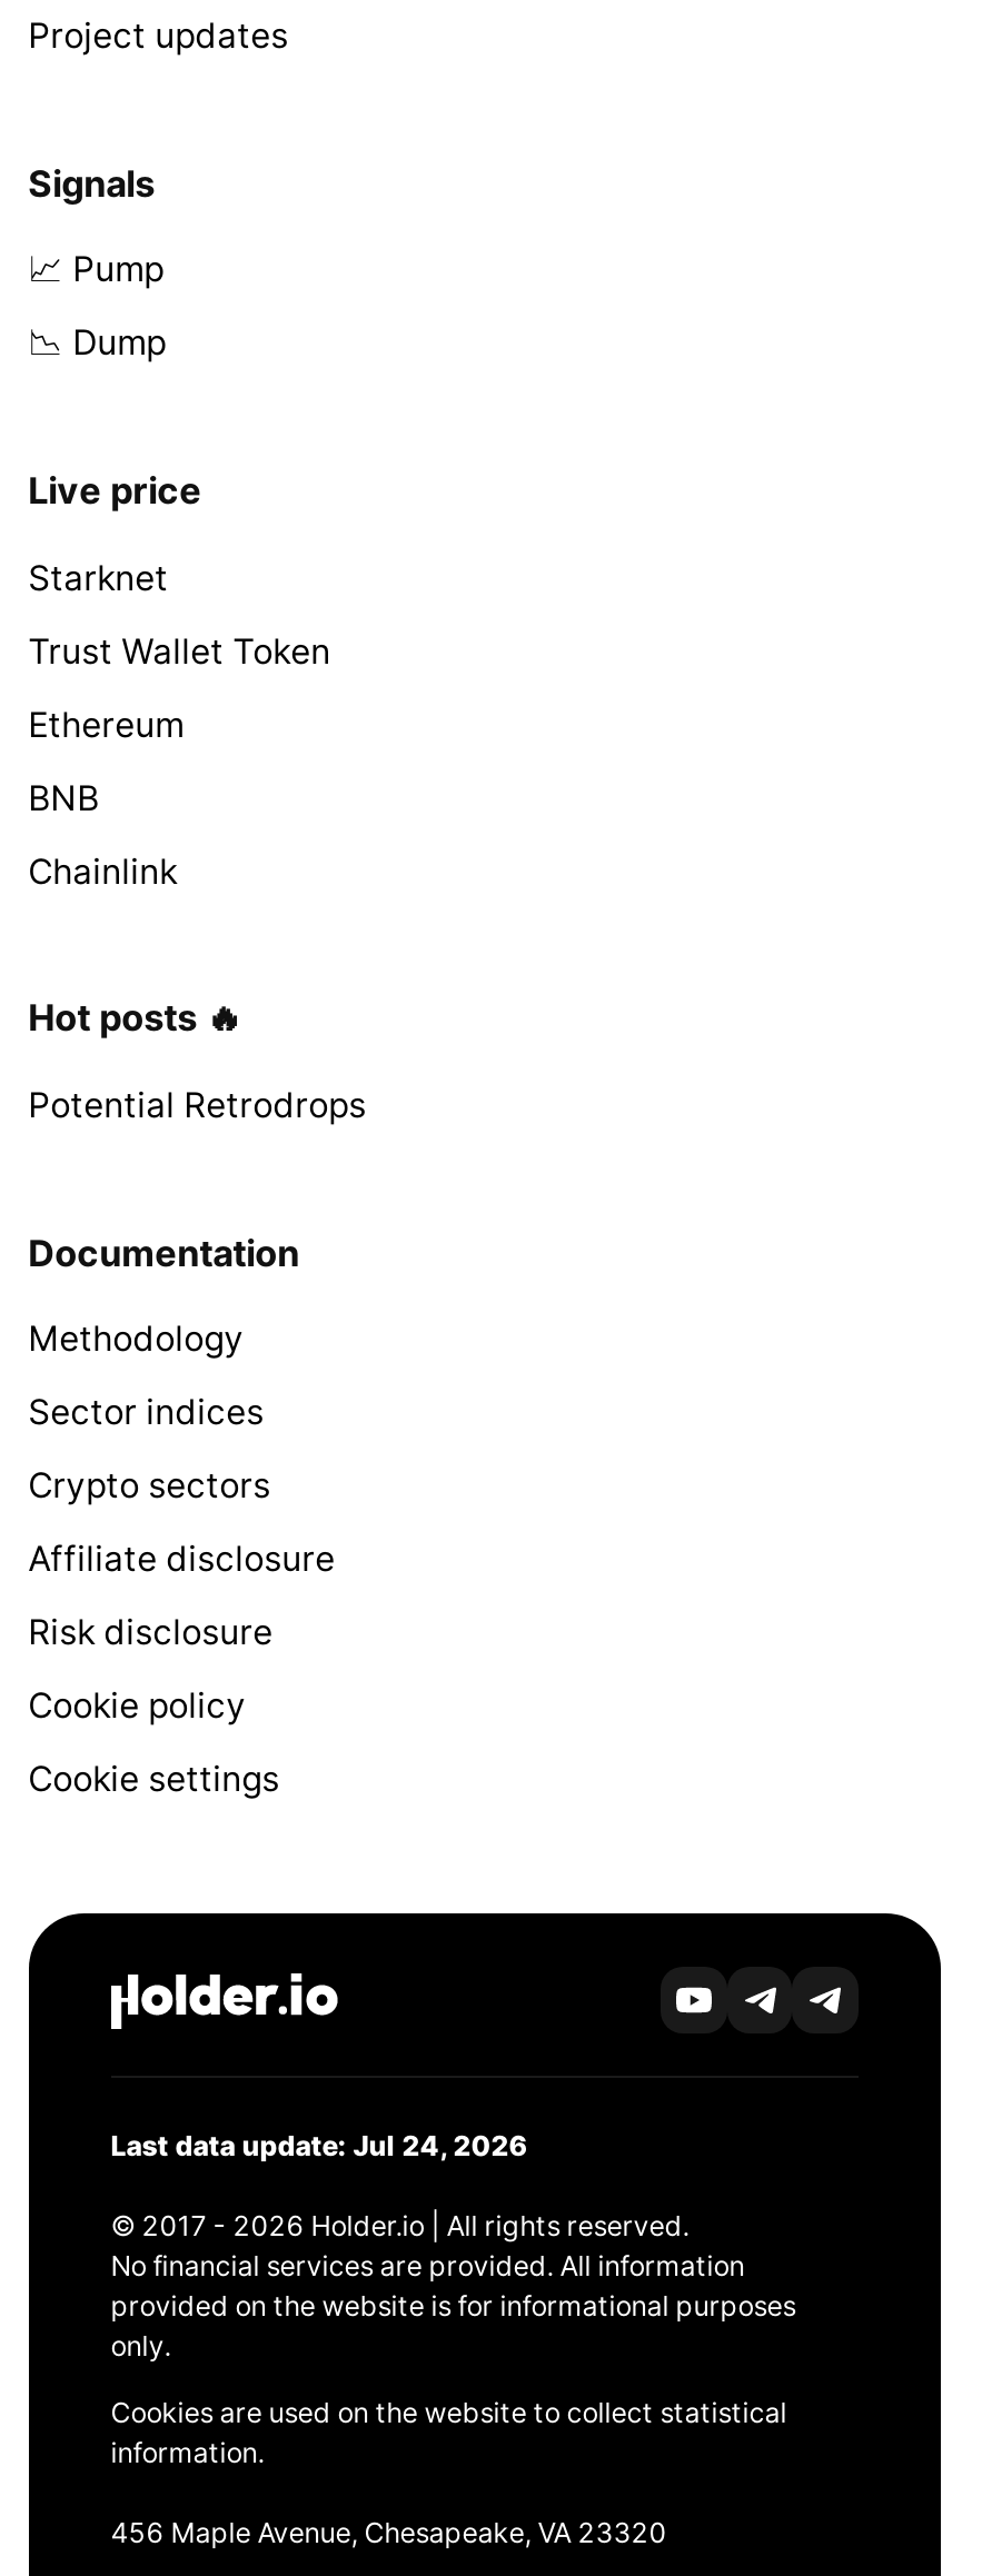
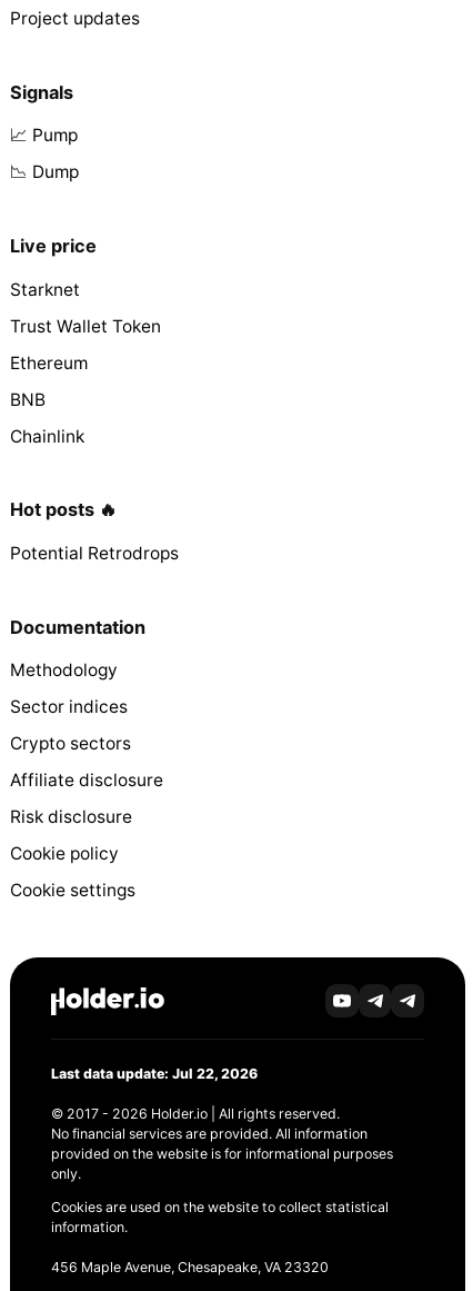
- Last data update: Jul 24, 2026
+ Last data update: Jul 22, 2026
